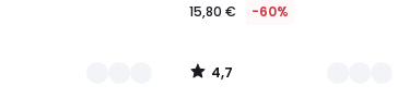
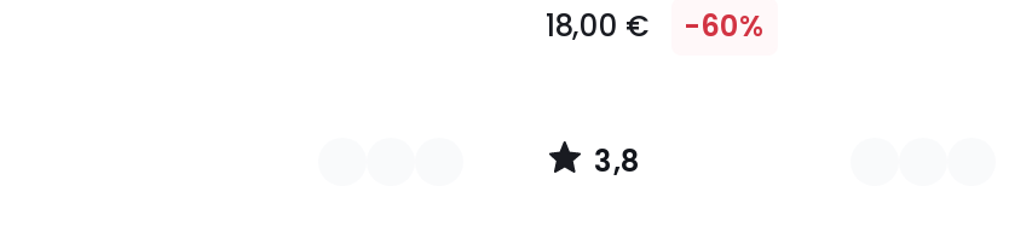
- 15,80 € -60%
+ 18,00 € -60%

- 4,7
+ 3,8
